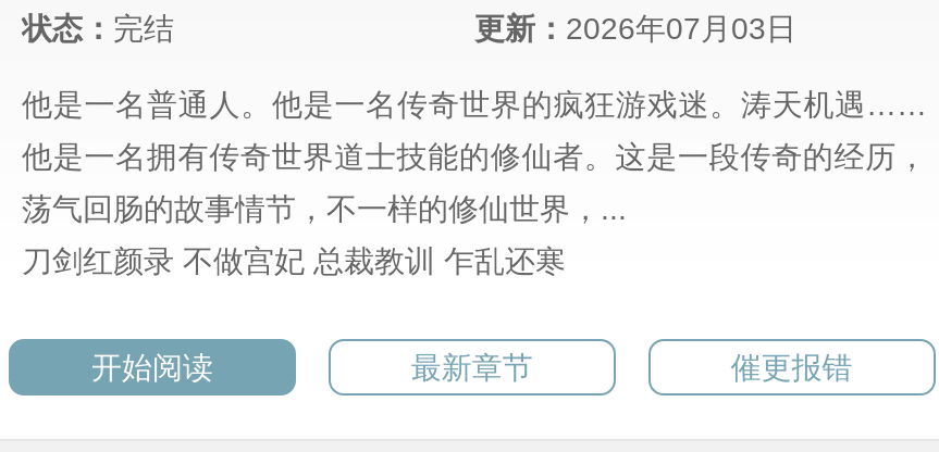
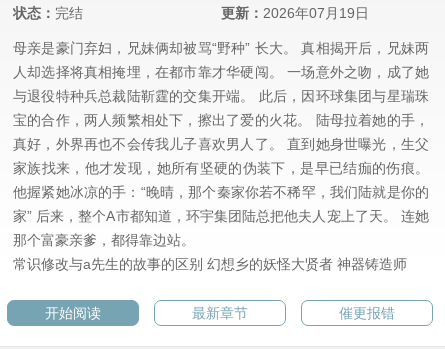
- 更新：2026年07月03日
- 他是一名普通人。他是一名传奇世界的疯狂游戏迷。涛天机遇……
- 他是一名拥有传奇世界道士技能的修仙者。这是一段传奇的经历，
- 荡气回肠的故事情节，不一样的修仙世界，...
- 刀剑红颜录 不做宫妃 总裁教训 乍乱还寒
+ 更新：2026年07月19日
+ 母亲是豪门弃妇，兄妹俩却被骂“野种” 长大。 真相揭开后，兄妹两
+ 人却选择将真相掩埋，在都市靠才华硬闯。 一场意外之吻，成了她
+ 与退役特种兵总裁陆靳霆的交集开端。 此后，因环球集团与星瑞珠
+ 宝的合作，两人频繁相处下，擦出了爱的火花。 陆母拉着她的手，
+ 真好，外界再也不会传我儿子喜欢男人了。 直到她身世曝光，生父
+ 家族找来，他才发现，她所有坚硬的伪装下，是早已结痂的伤痕。
+ 他握紧她冰凉的手：“晚晴，那个秦家你若不稀罕，我们陆就是你的
+ 家” 后来，整个A市都知道，环宇集团陆总把他夫人宠上了天。 连她
+ 那个富豪亲爹，都得靠边站。
+ 常识修改与a先生的故事的区别 幻想乡的妖怪大贤者 神器铸造师
